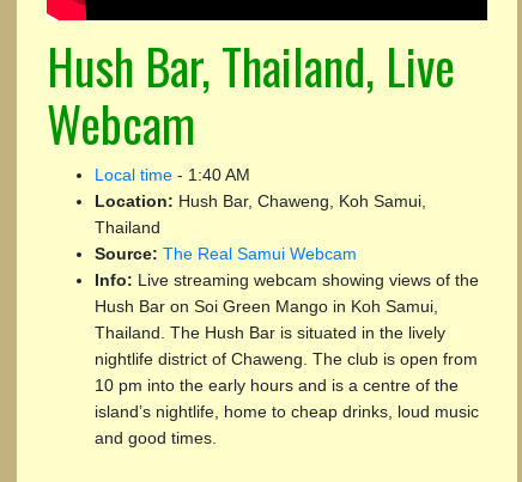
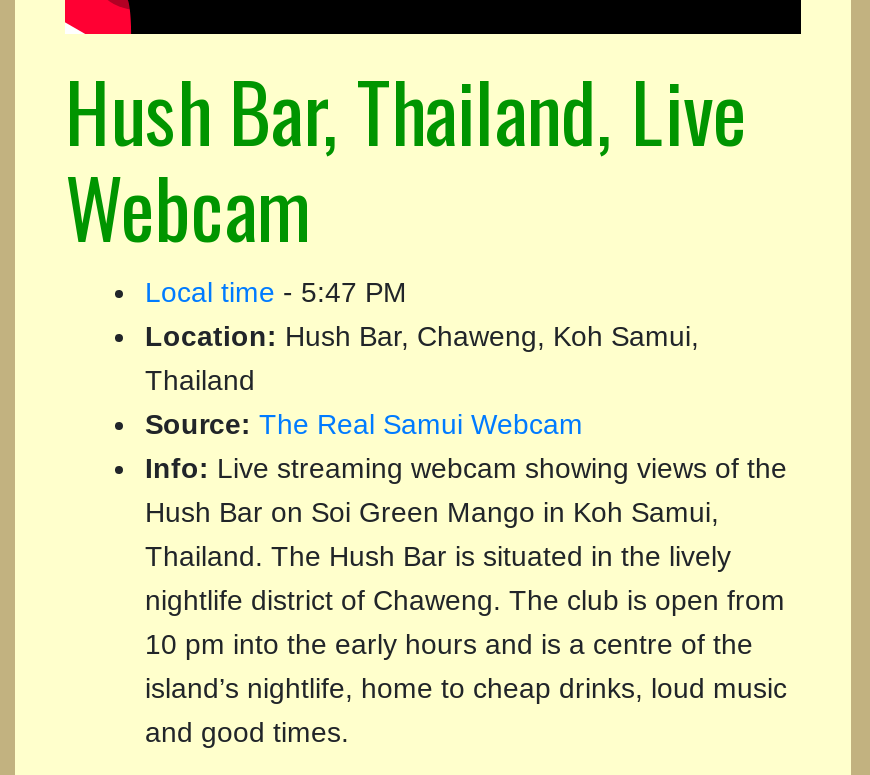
- Local time - 1:40 AM
+ Local time - 5:47 PM
